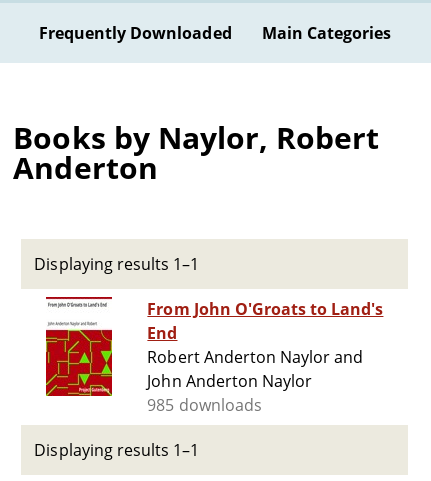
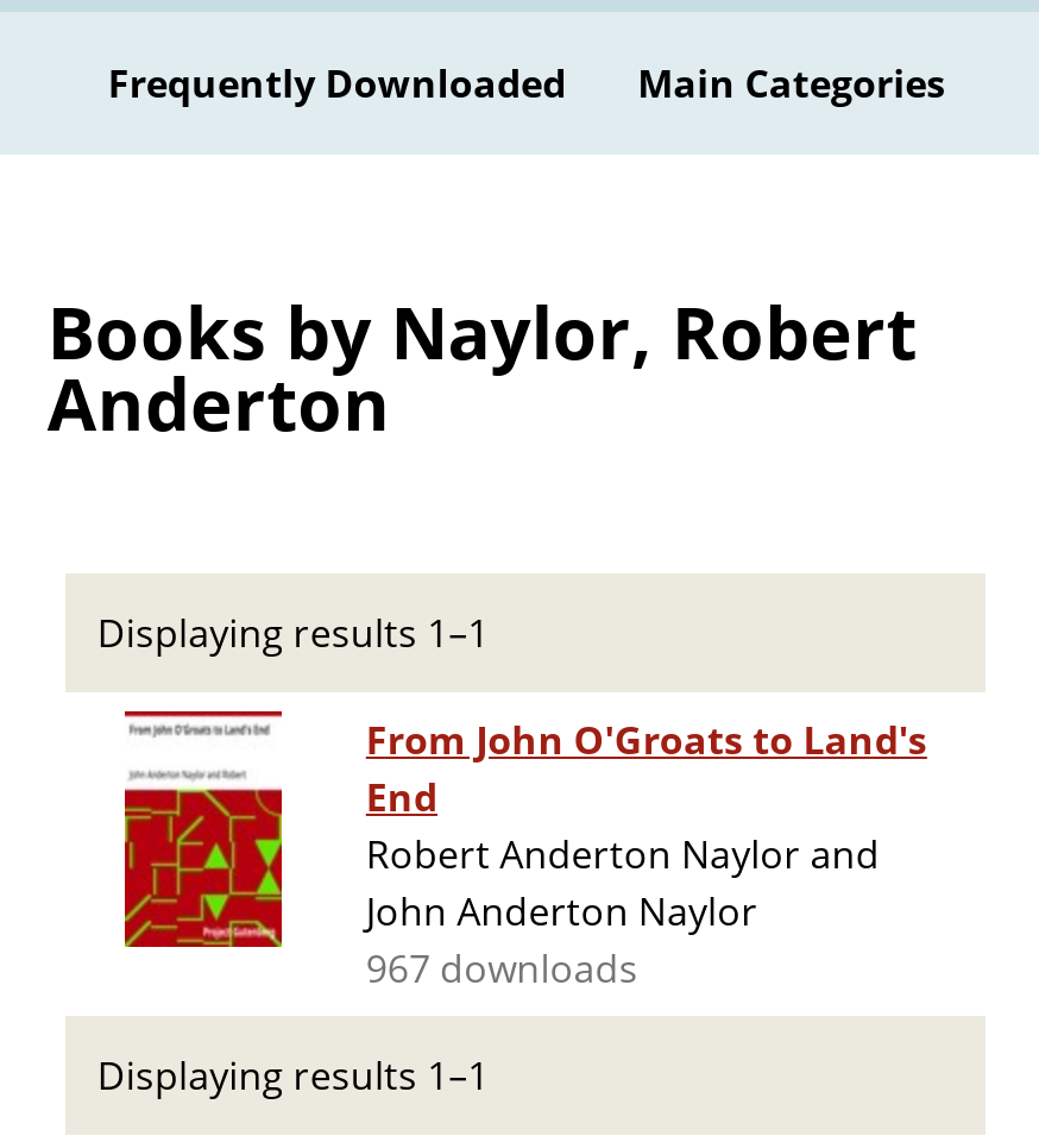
- 985 downloads
+ 967 downloads
